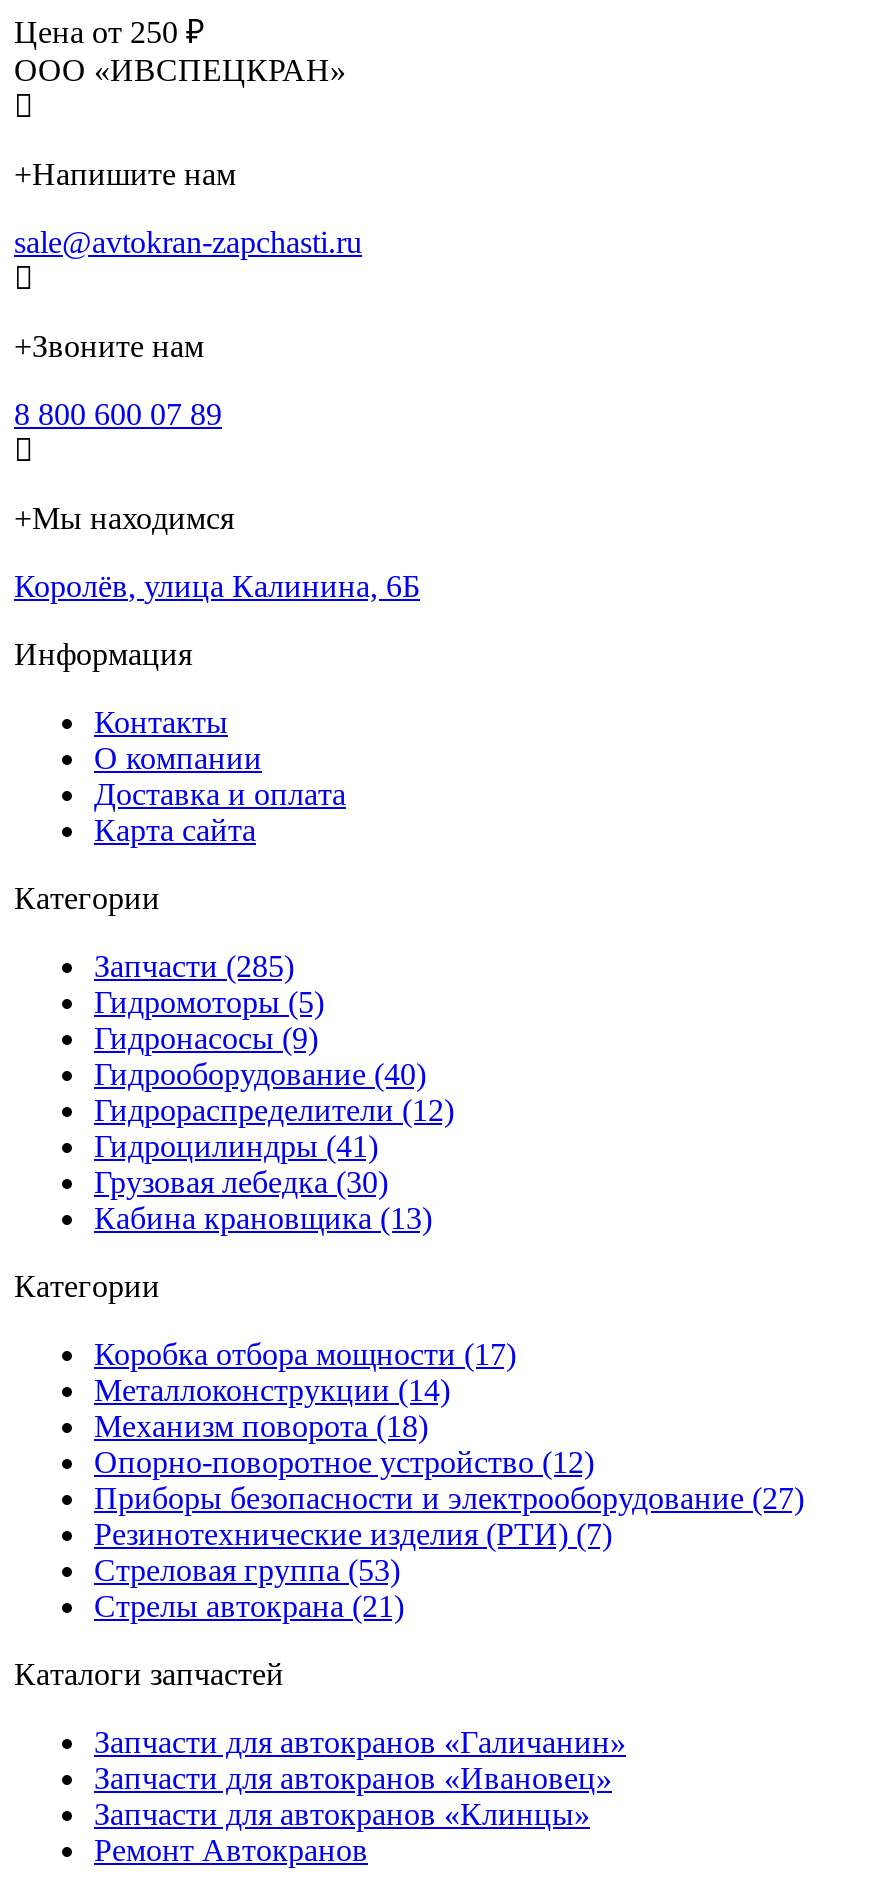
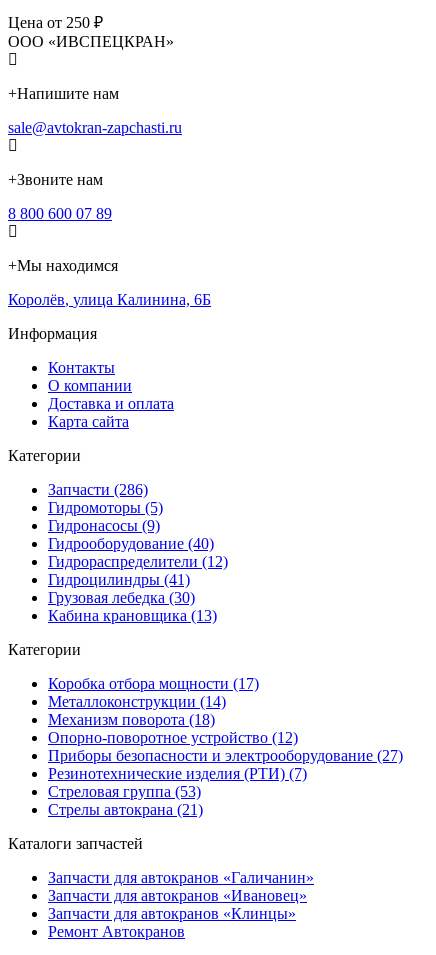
- Запчасти (285)
+ Запчасти (286)
